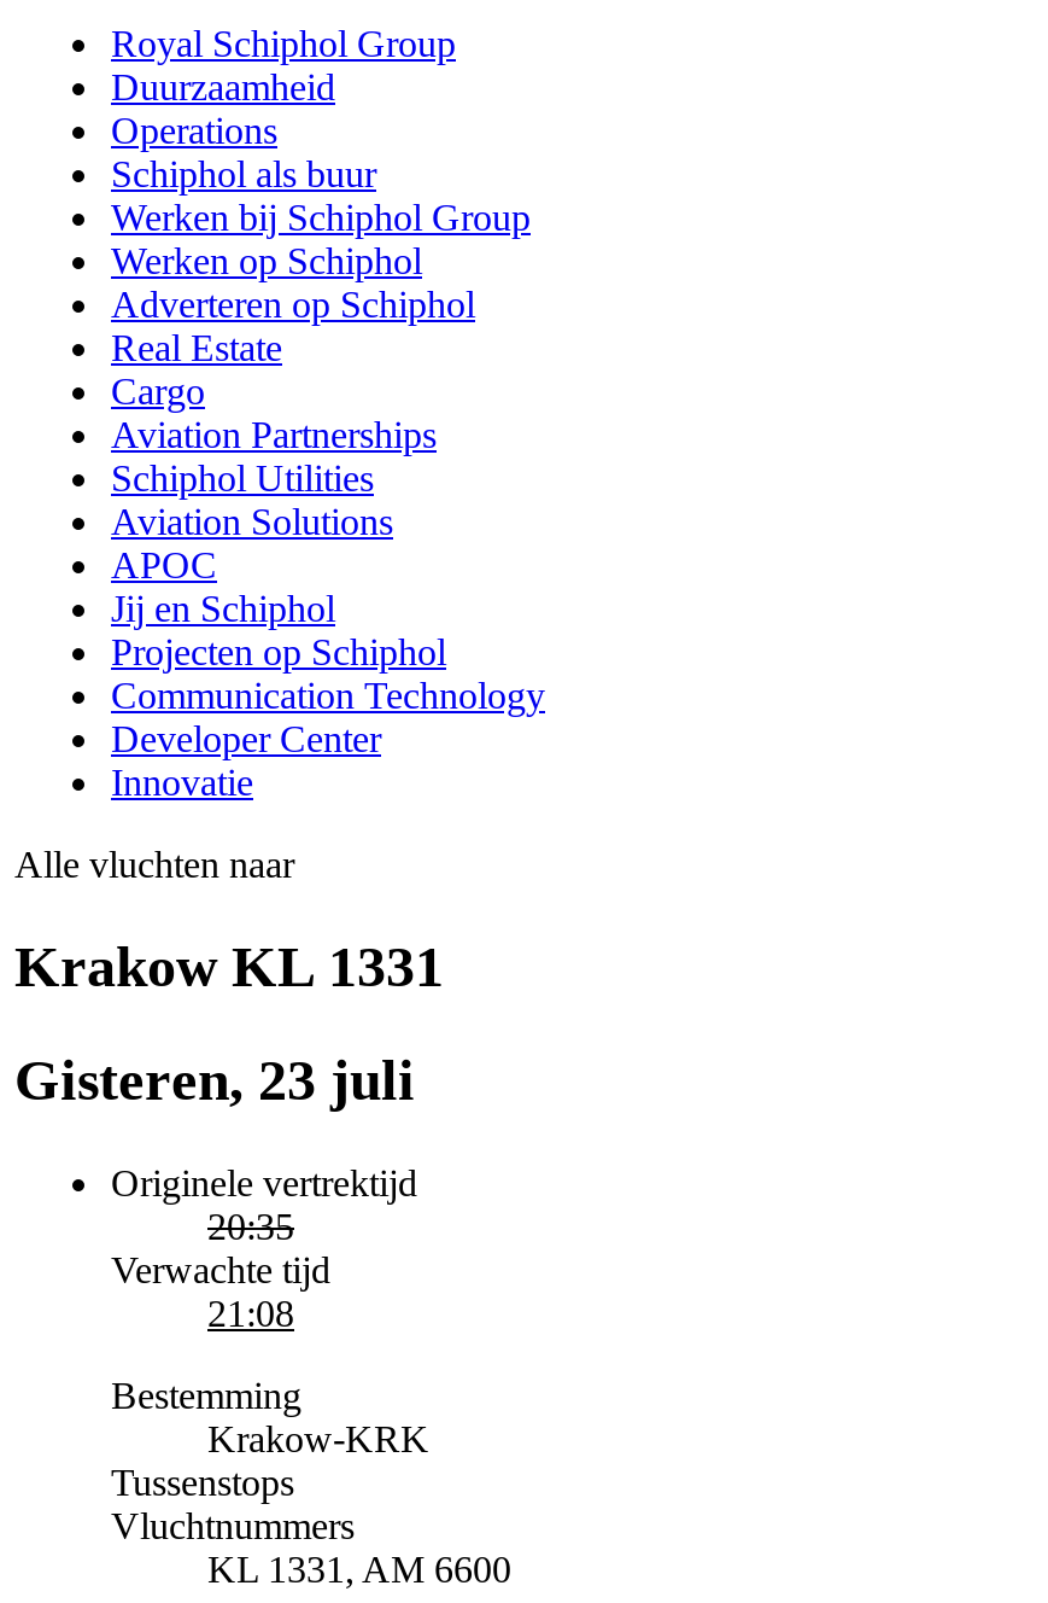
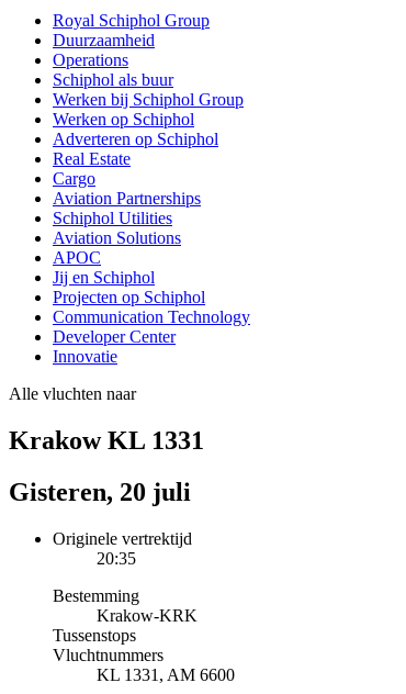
- Gisteren, 23 juli
+ Gisteren, 20 juli

- Verwachte tijd
- 21:08
